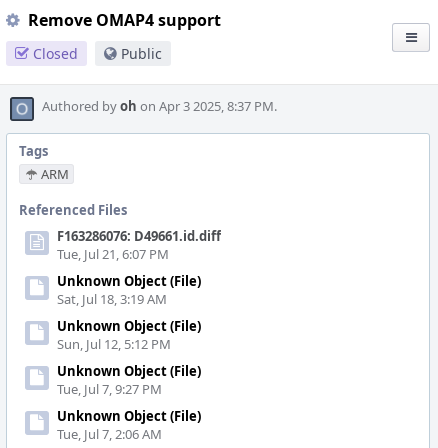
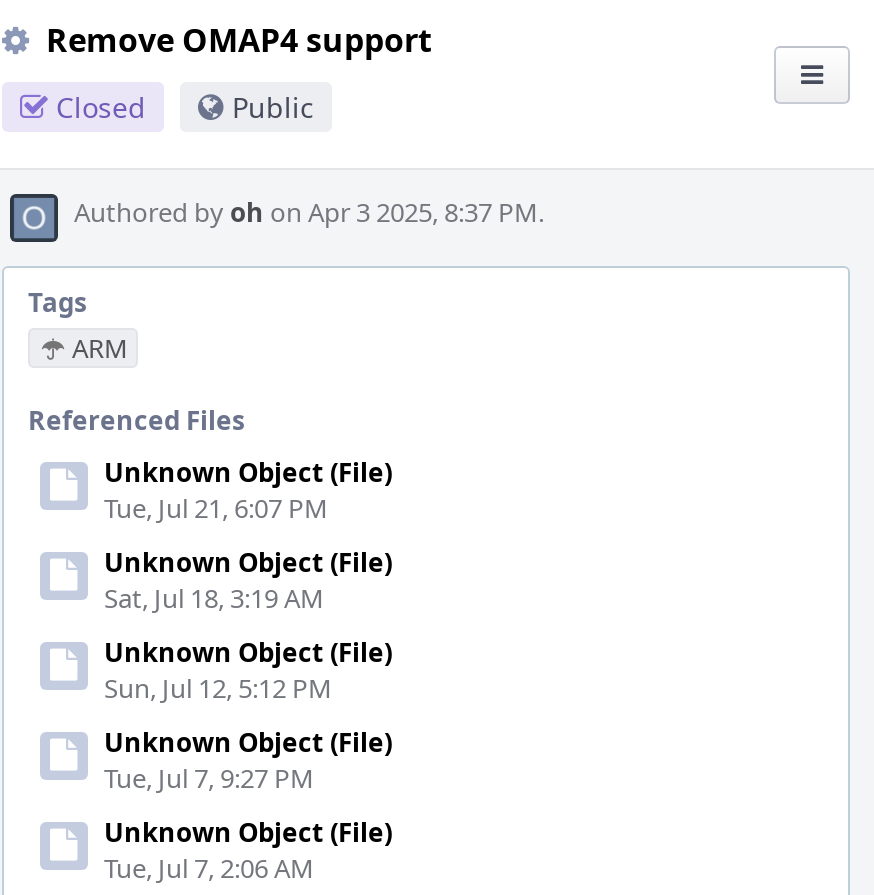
- F163286076: D49661.id.diff
+ Unknown Object (File)
